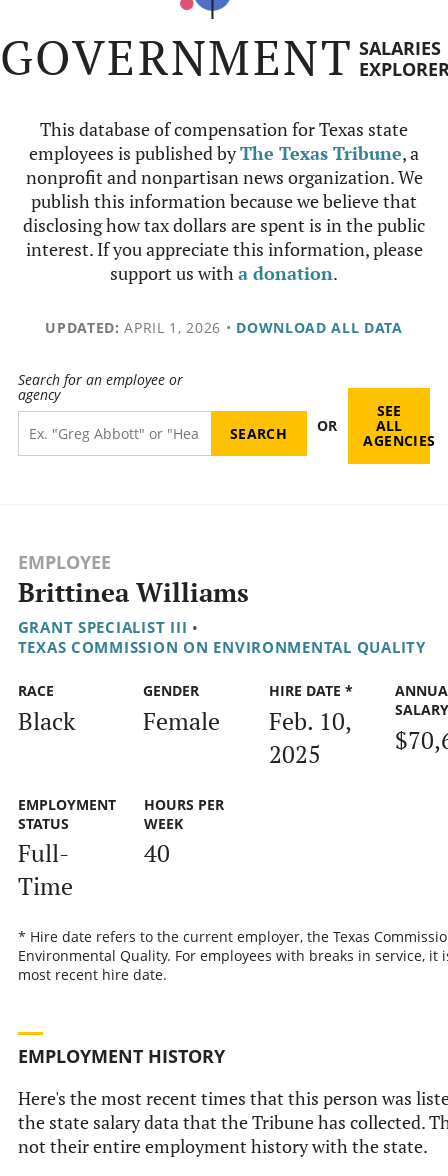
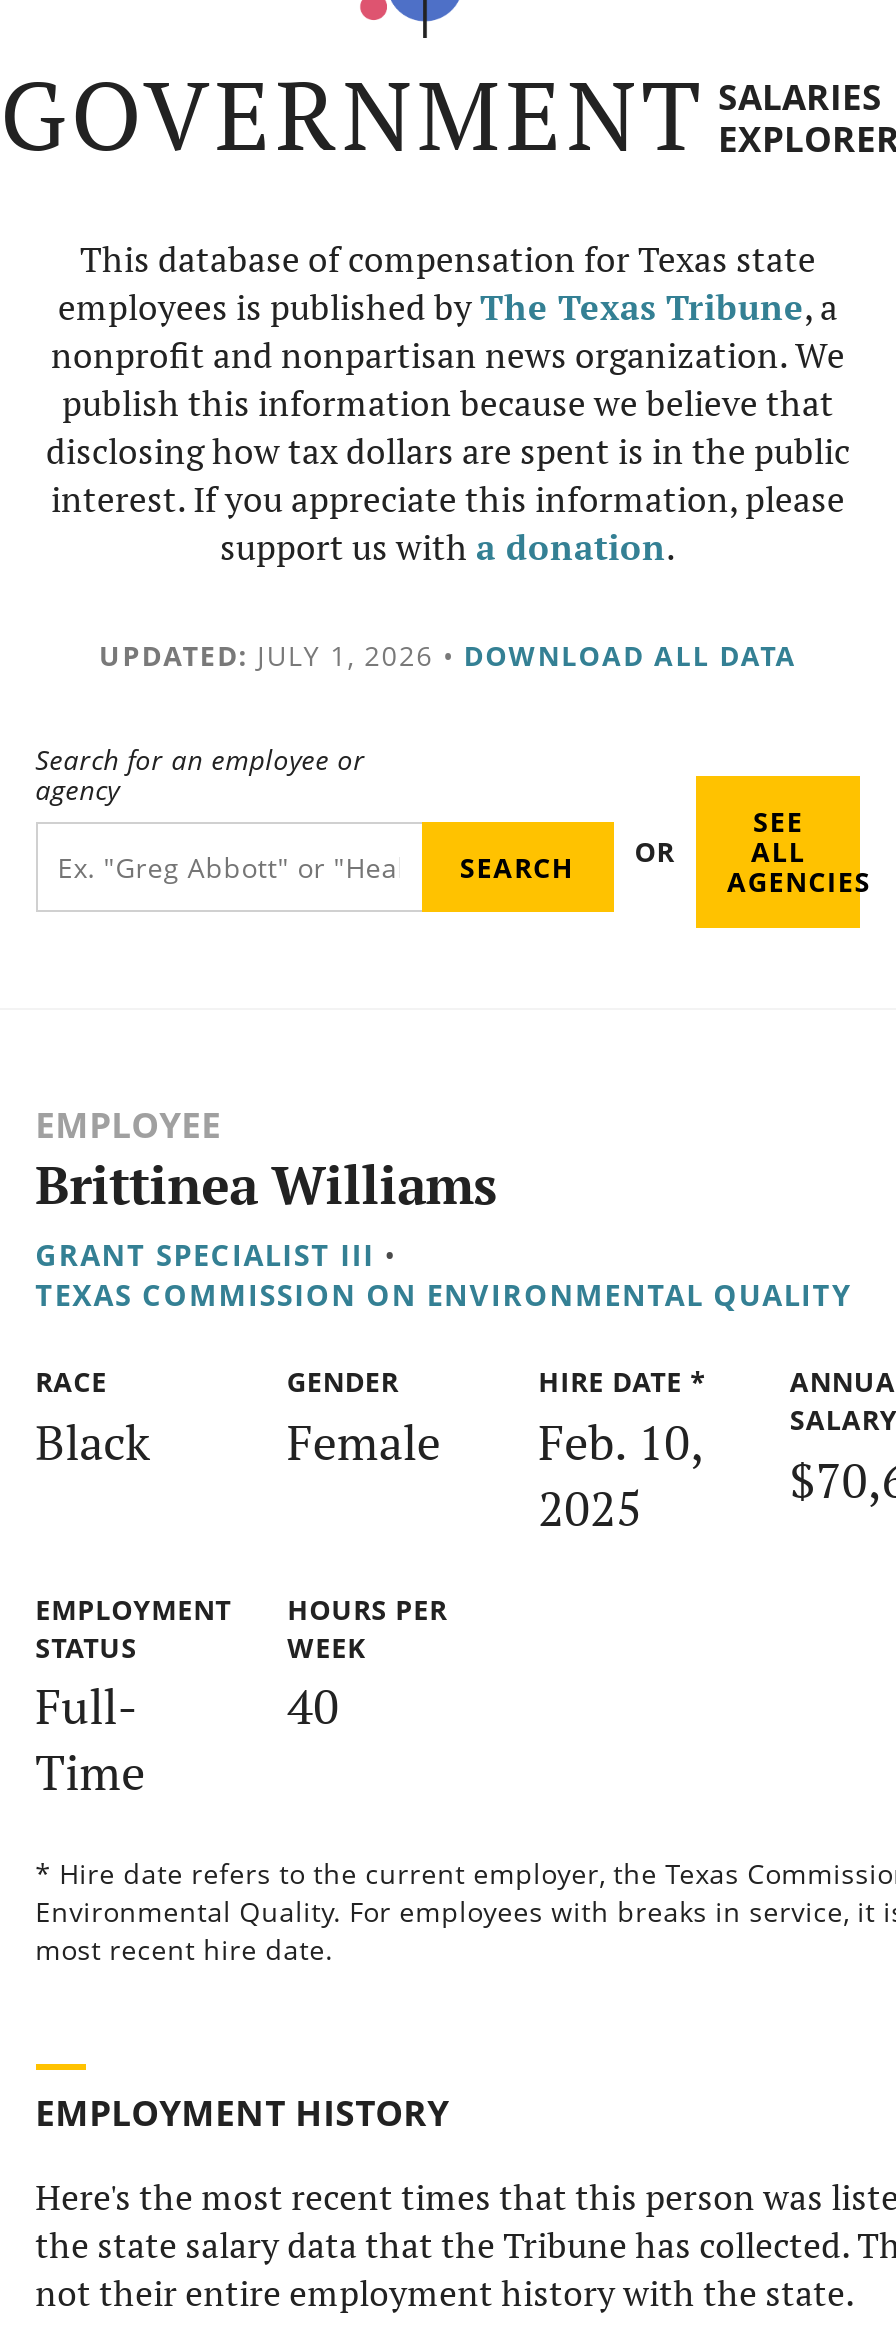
- UPDATED: APRIL 1, 2026 • DOWNLOAD ALL DATA
+ UPDATED: JULY 1, 2026 • DOWNLOAD ALL DATA
